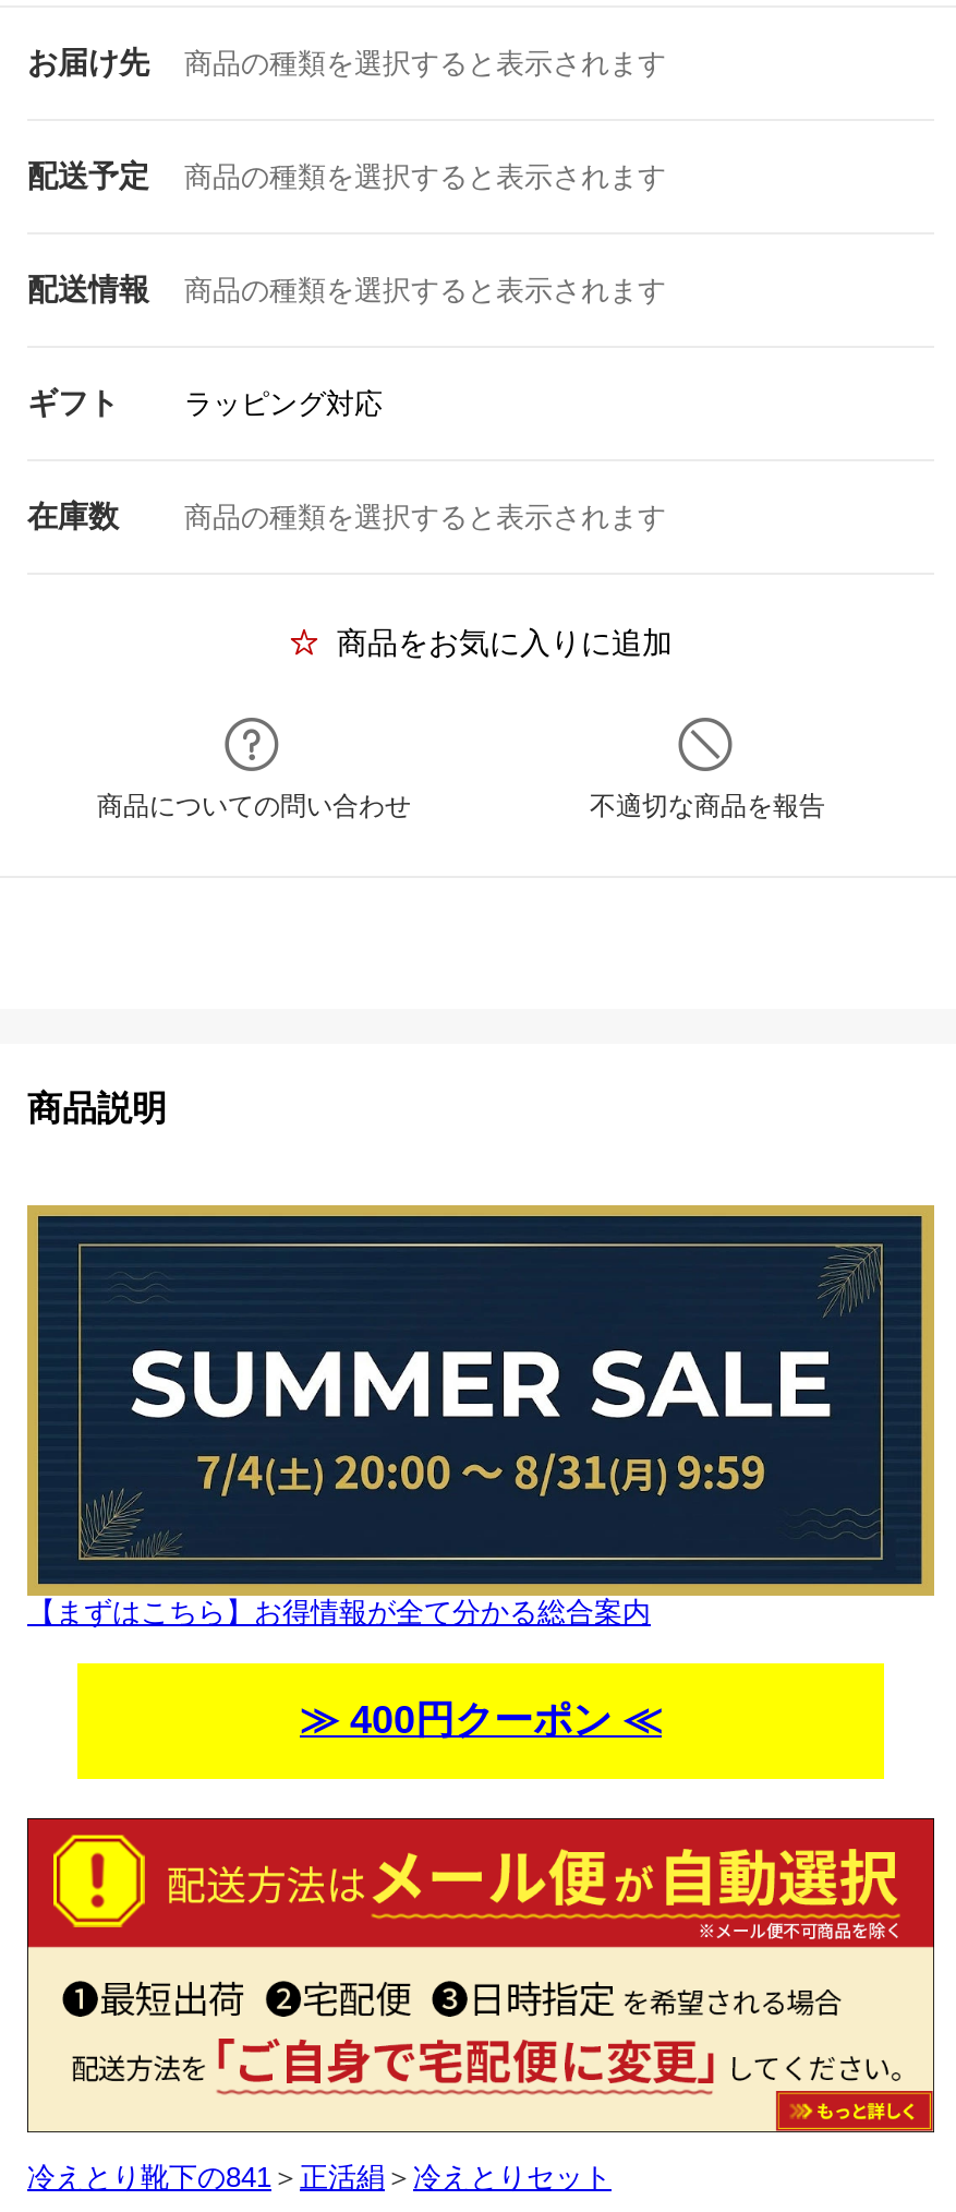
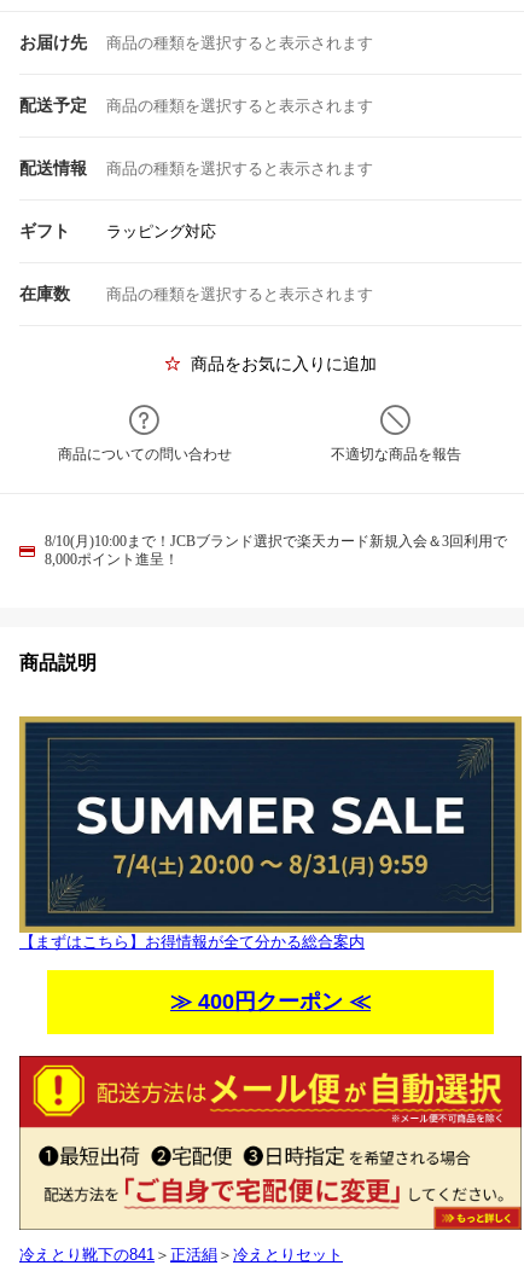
+ 8/10(月)10:00まで！JCBブランド選択で楽天カード新規入会＆3回利用で
+ 8,000ポイント進呈！
